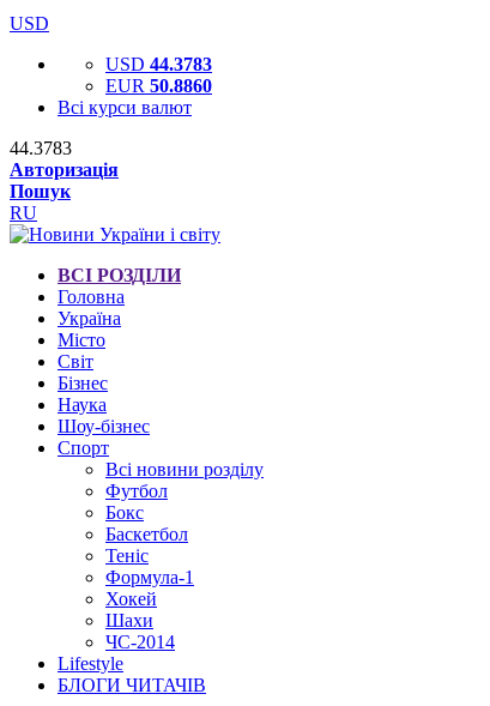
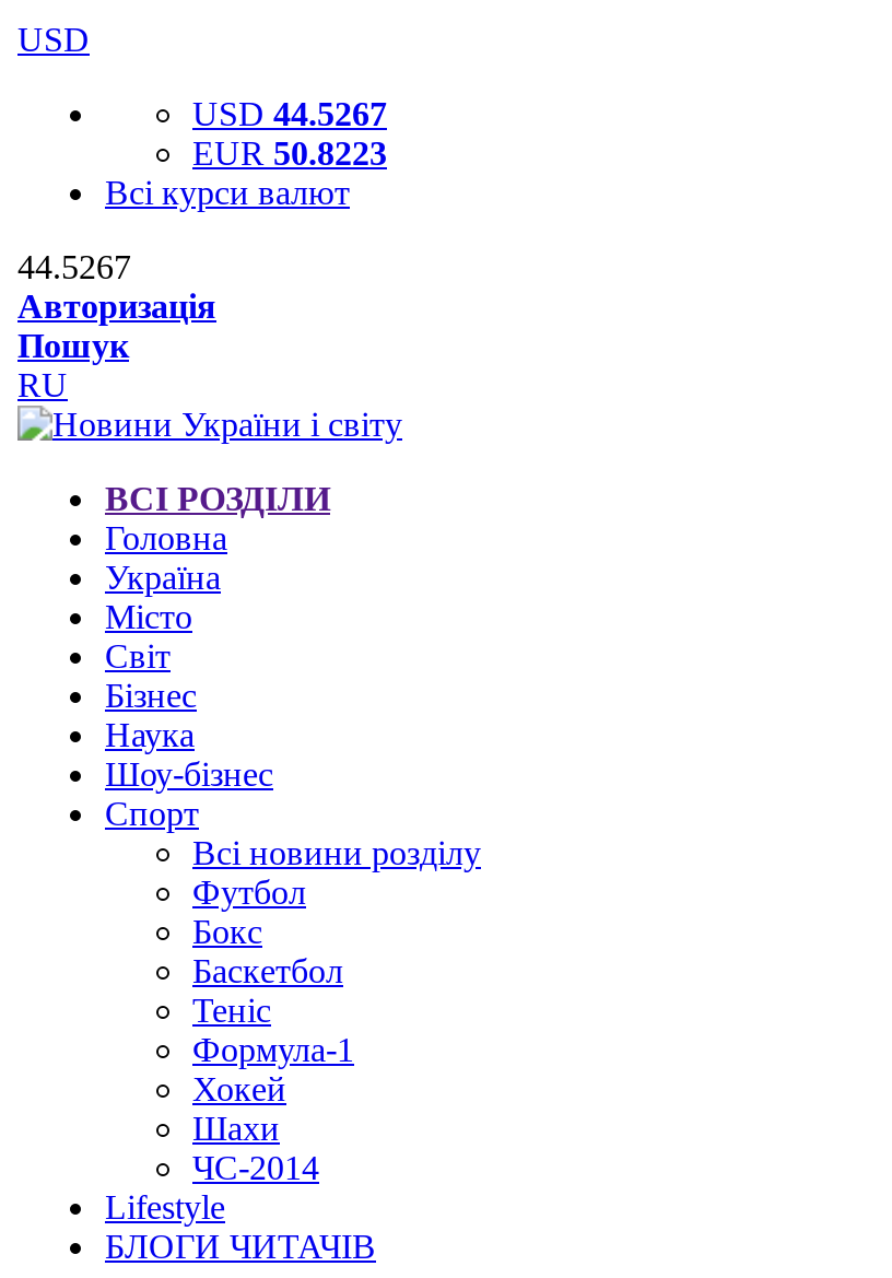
- USD 44.3783
+ USD 44.5267

- EUR 50.8860
+ EUR 50.8223

- 44.3783
+ 44.5267
